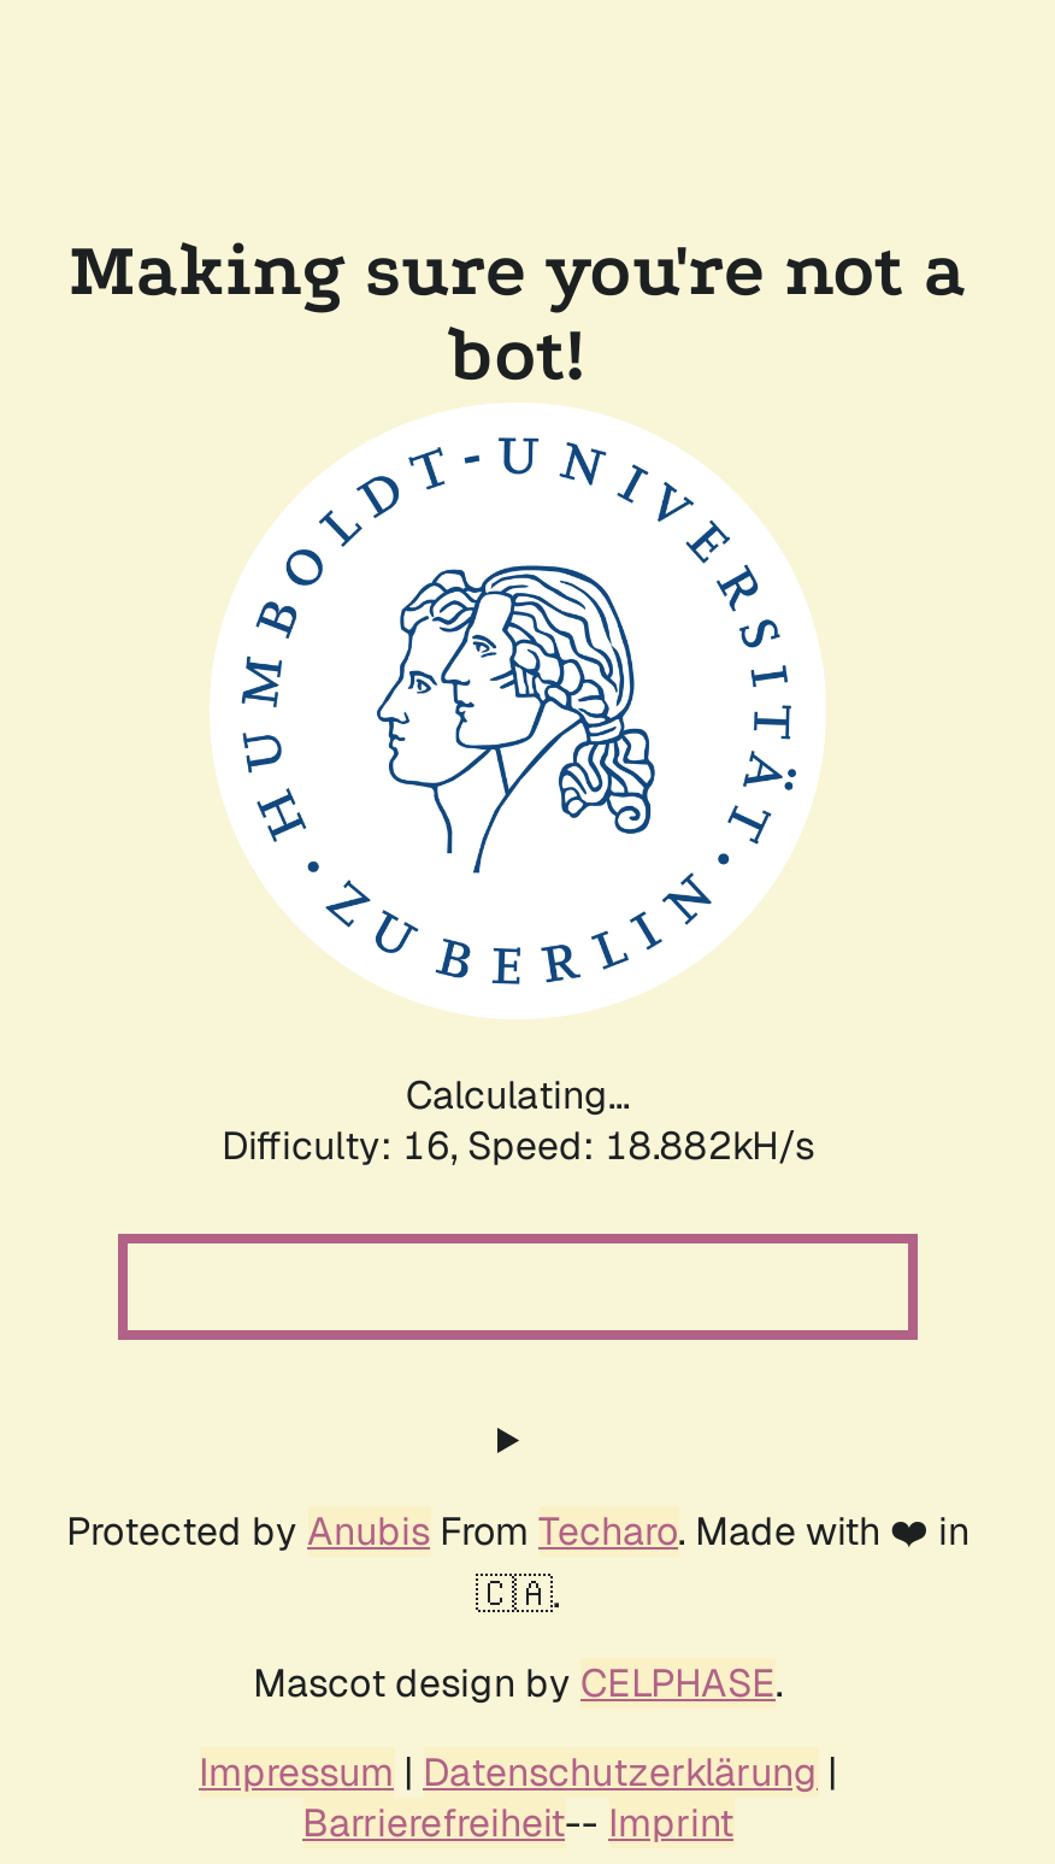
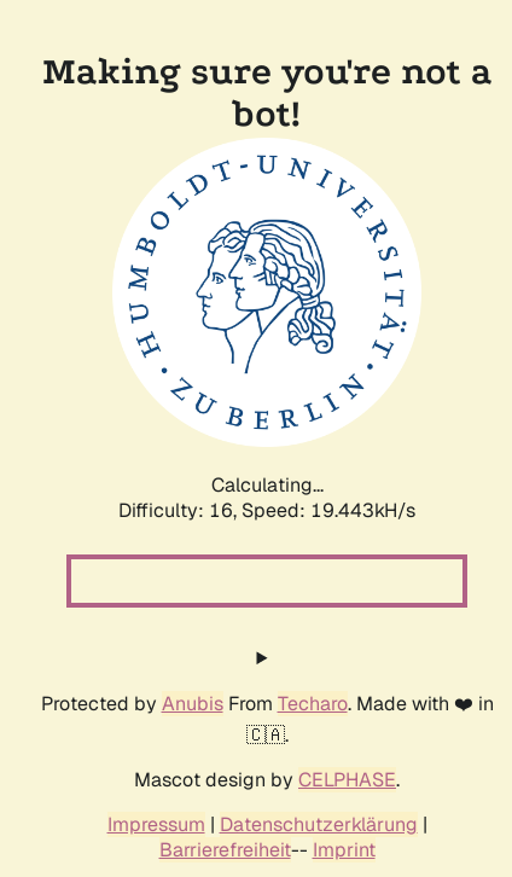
- Difficulty: 16, Speed: 18.882kH/s
+ Difficulty: 16, Speed: 19.443kH/s
